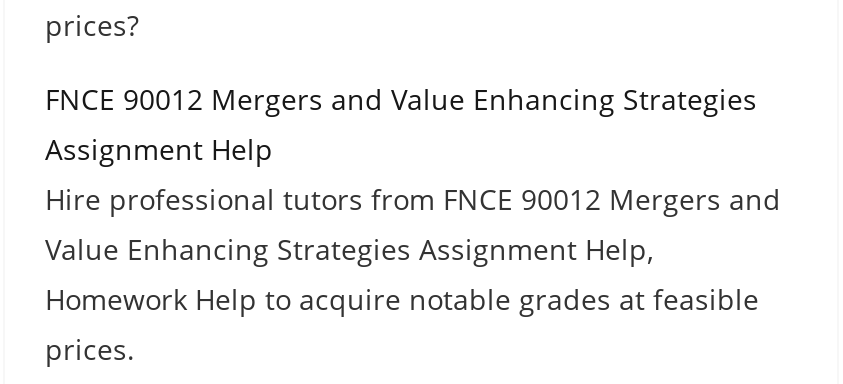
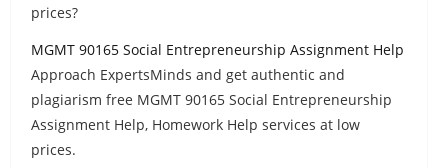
- FNCE 90012 Mergers and Value Enhancing Strategies
- Assignment Help
- Hire professional tutors from FNCE 90012 Mergers and
- Value Enhancing Strategies Assignment Help,
- Homework Help to acquire notable grades at feasible
+ MGMT 90165 Social Entrepreneurship Assignment Help
+ Approach ExpertsMinds and get authentic and
+ plagiarism free MGMT 90165 Social Entrepreneurship
+ Assignment Help, Homework Help services at low
